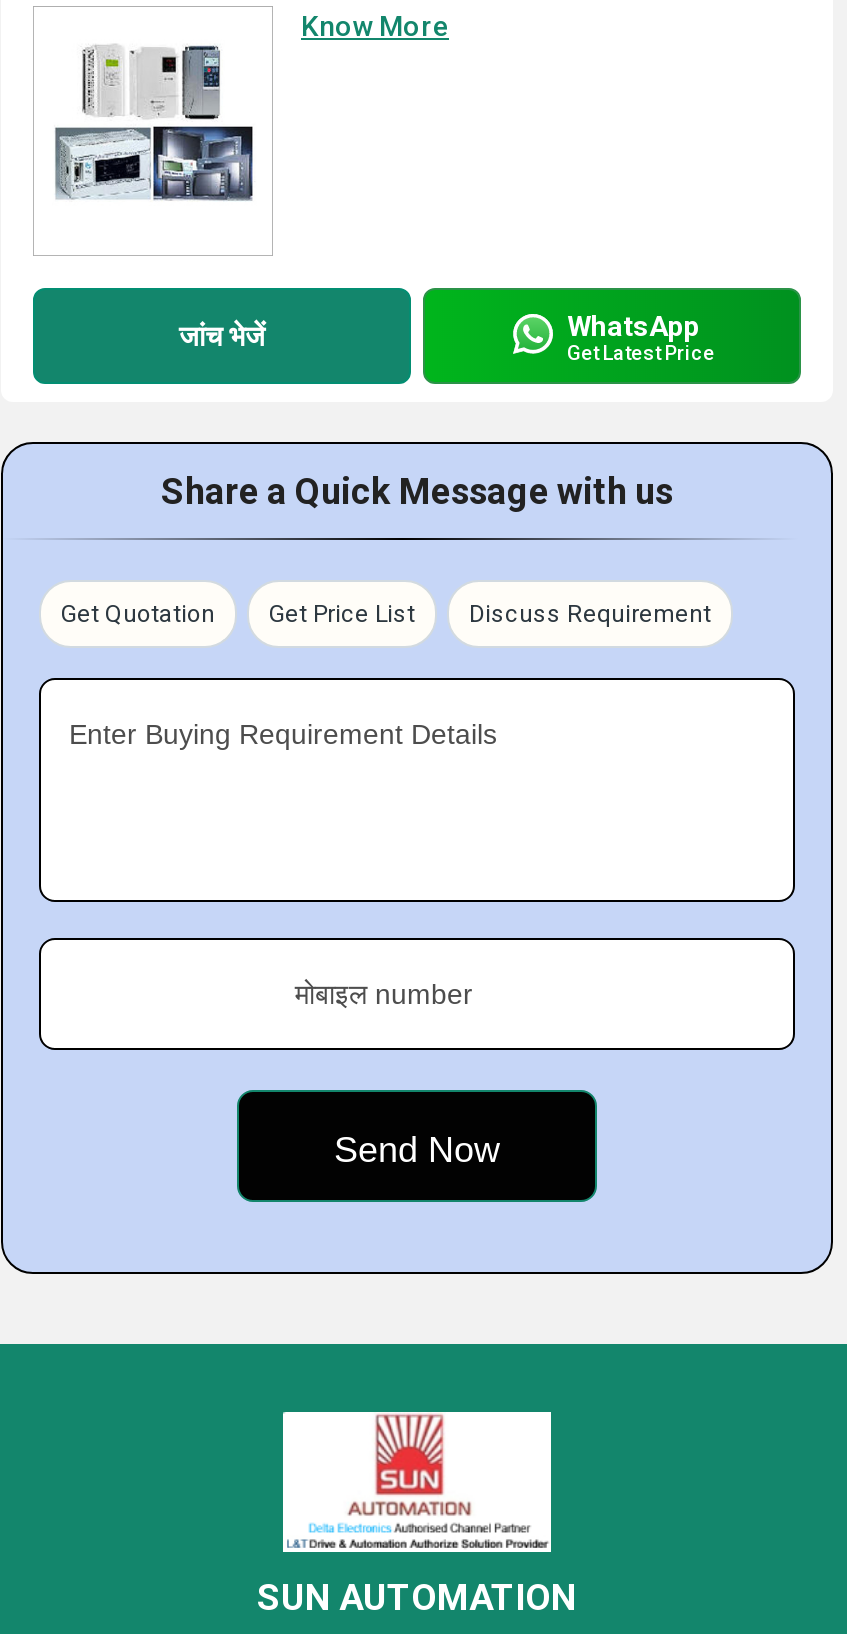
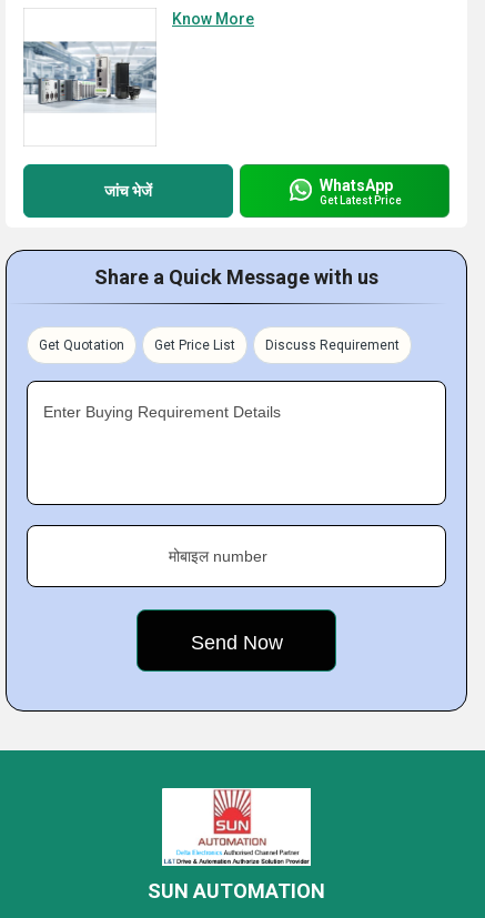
- [image]
+ [image]
